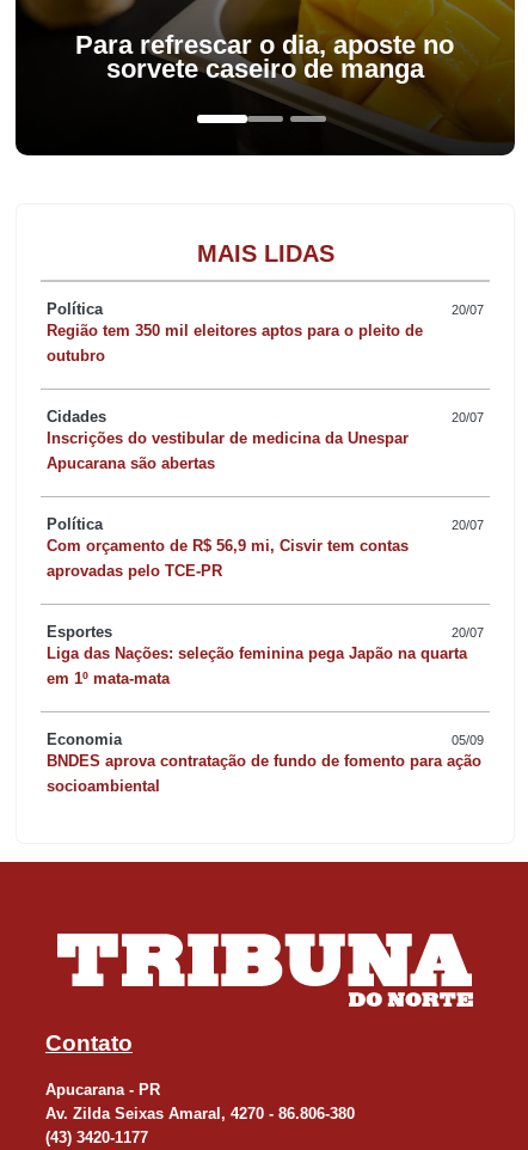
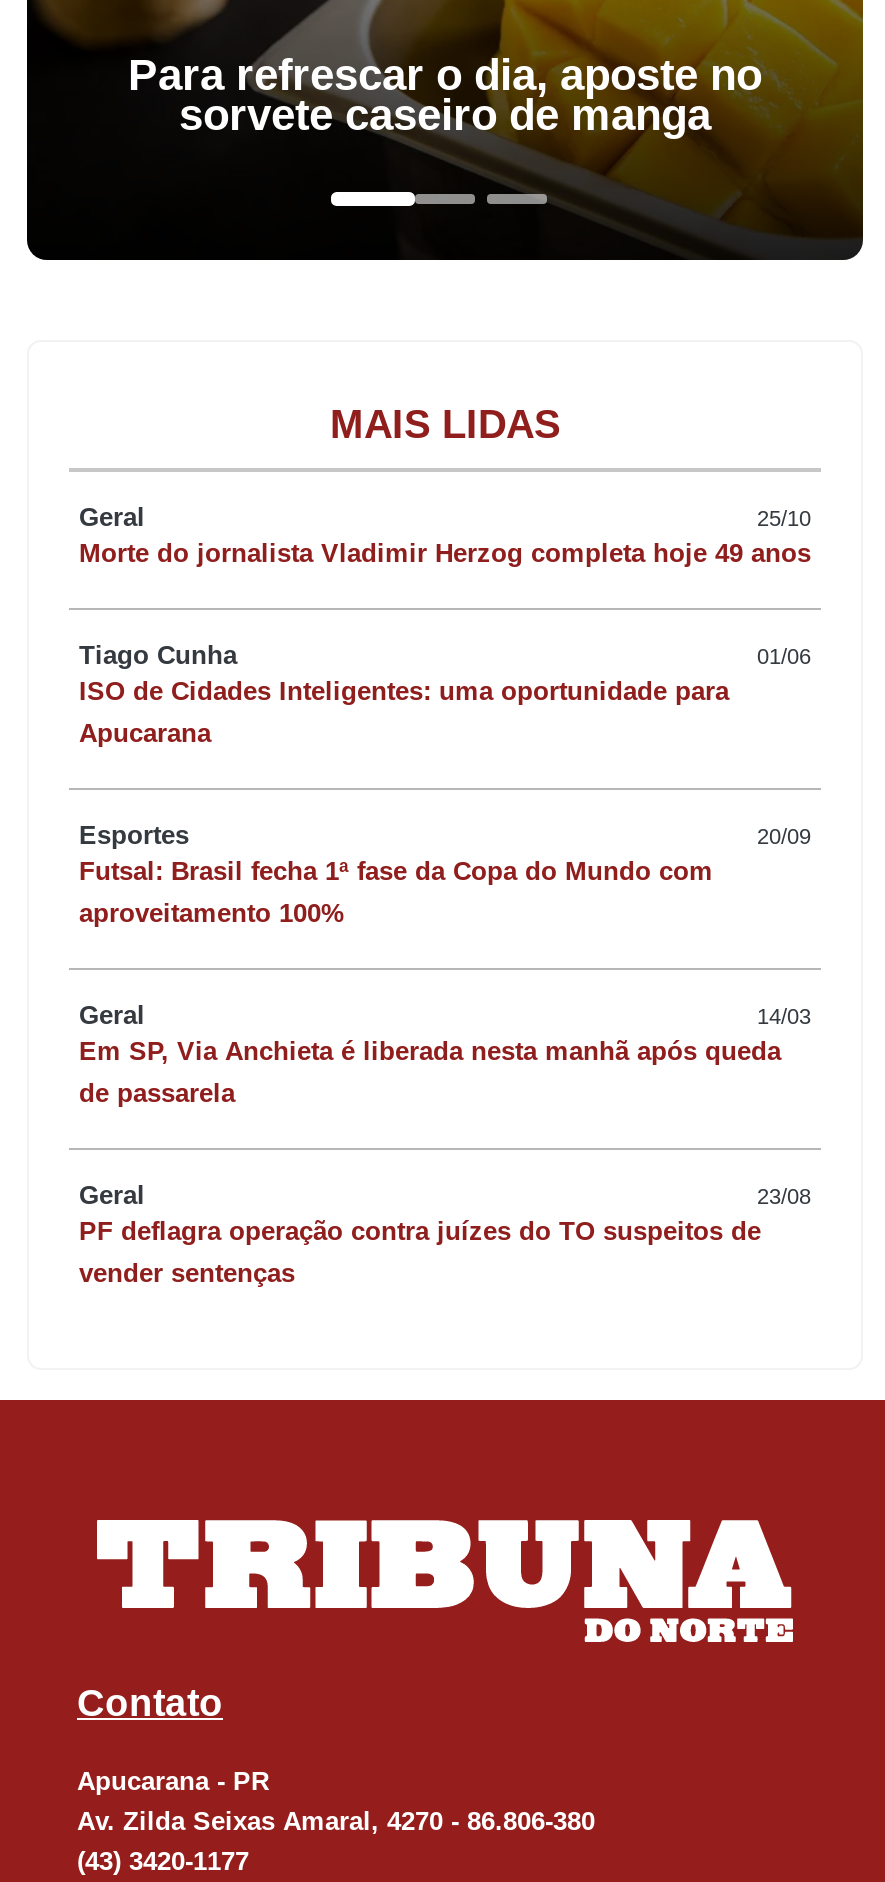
- Política
- 20/07
- Região tem 350 mil eleitores aptos para o pleito de
- outubro
- Cidades
- 20/07
- Inscrições do vestibular de medicina da Unespar
- Apucarana são abertas
- Política
- 20/07
- Com orçamento de R$ 56,9 mi, Cisvir tem contas
- aprovadas pelo TCE-PR
+ Geral
+ 25/10
+ Morte do jornalista Vladimir Herzog completa hoje 49 anos
+ Tiago Cunha
+ 01/06
+ ISO de Cidades Inteligentes: uma oportunidade para
+ Apucarana

- 20/07
- Liga das Nações: seleção feminina pega Japão na quarta
- em 1º mata-mata
- Economia
- 05/09
- BNDES aprova contratação de fundo de fomento para ação
- socioambiental
+ 20/09
+ Futsal: Brasil fecha 1ª fase da Copa do Mundo com
+ aproveitamento 100%
+ Geral
+ 14/03
+ Em SP, Via Anchieta é liberada nesta manhã após queda
+ de passarela
+ Geral
+ 23/08
+ PF deflagra operação contra juízes do TO suspeitos de
+ vender sentenças

moved up: Esportes
